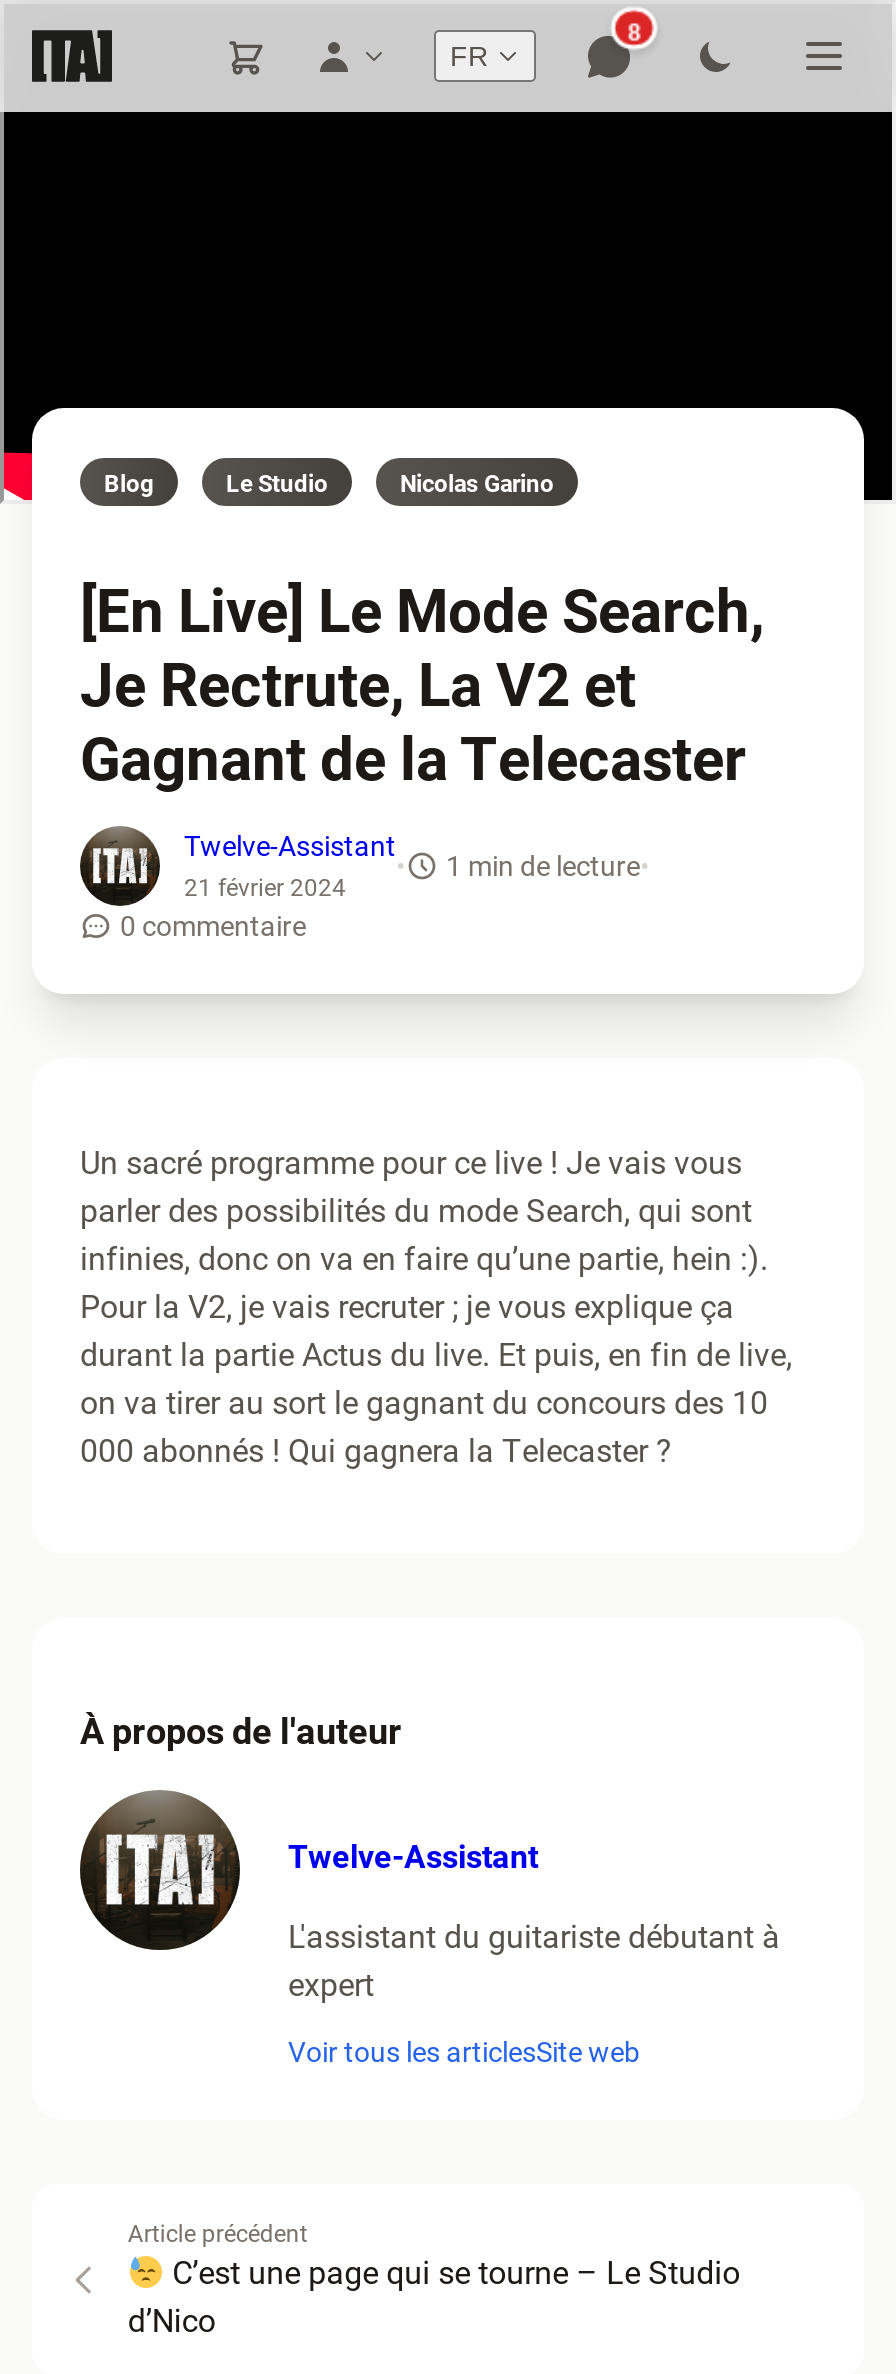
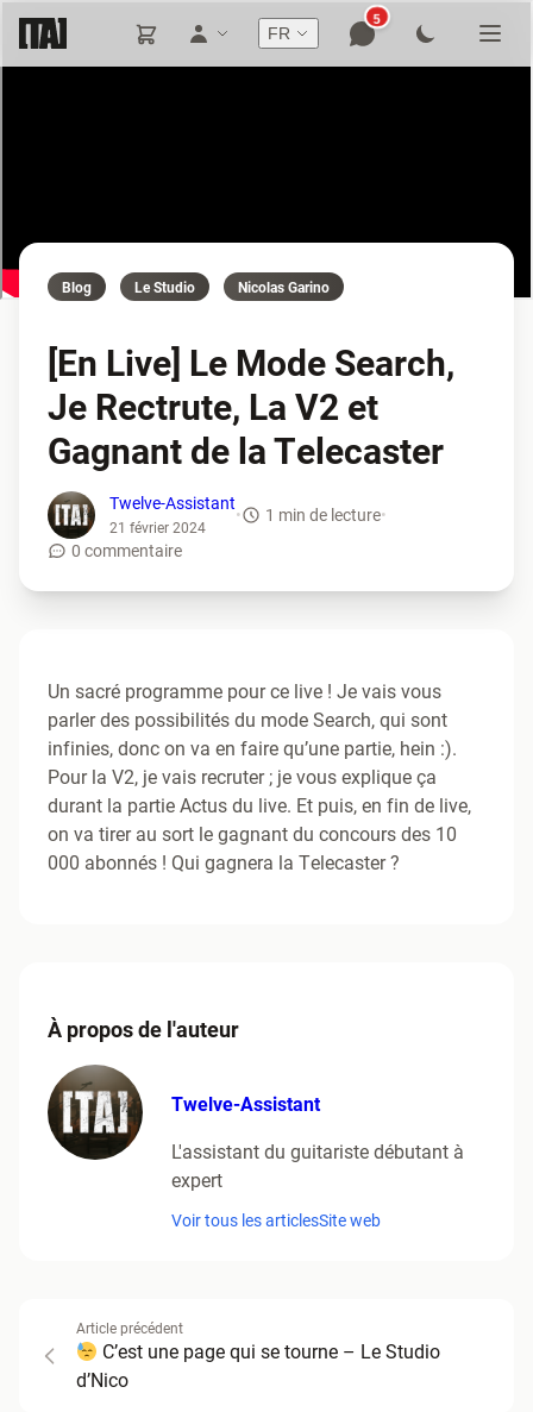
- 8
+ 5
